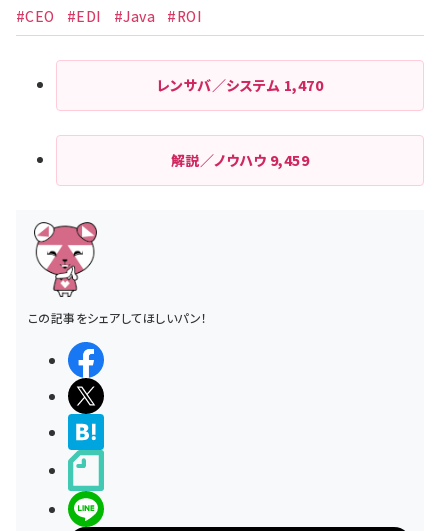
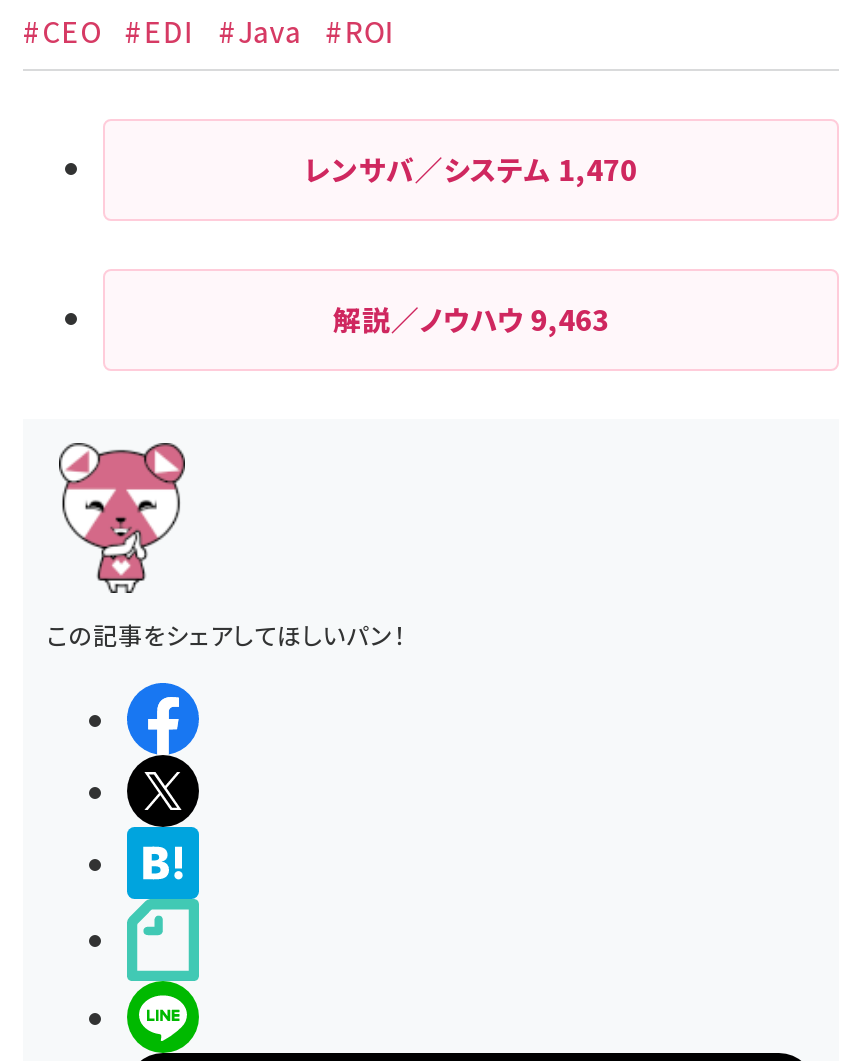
- 解説／ノウハウ9,459
+ 解説／ノウハウ9,463
